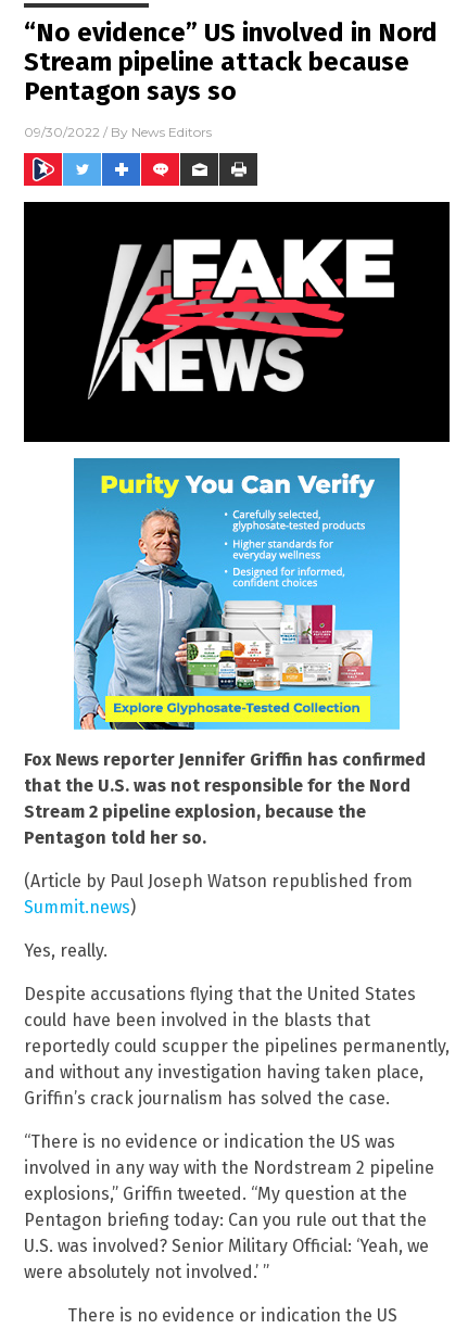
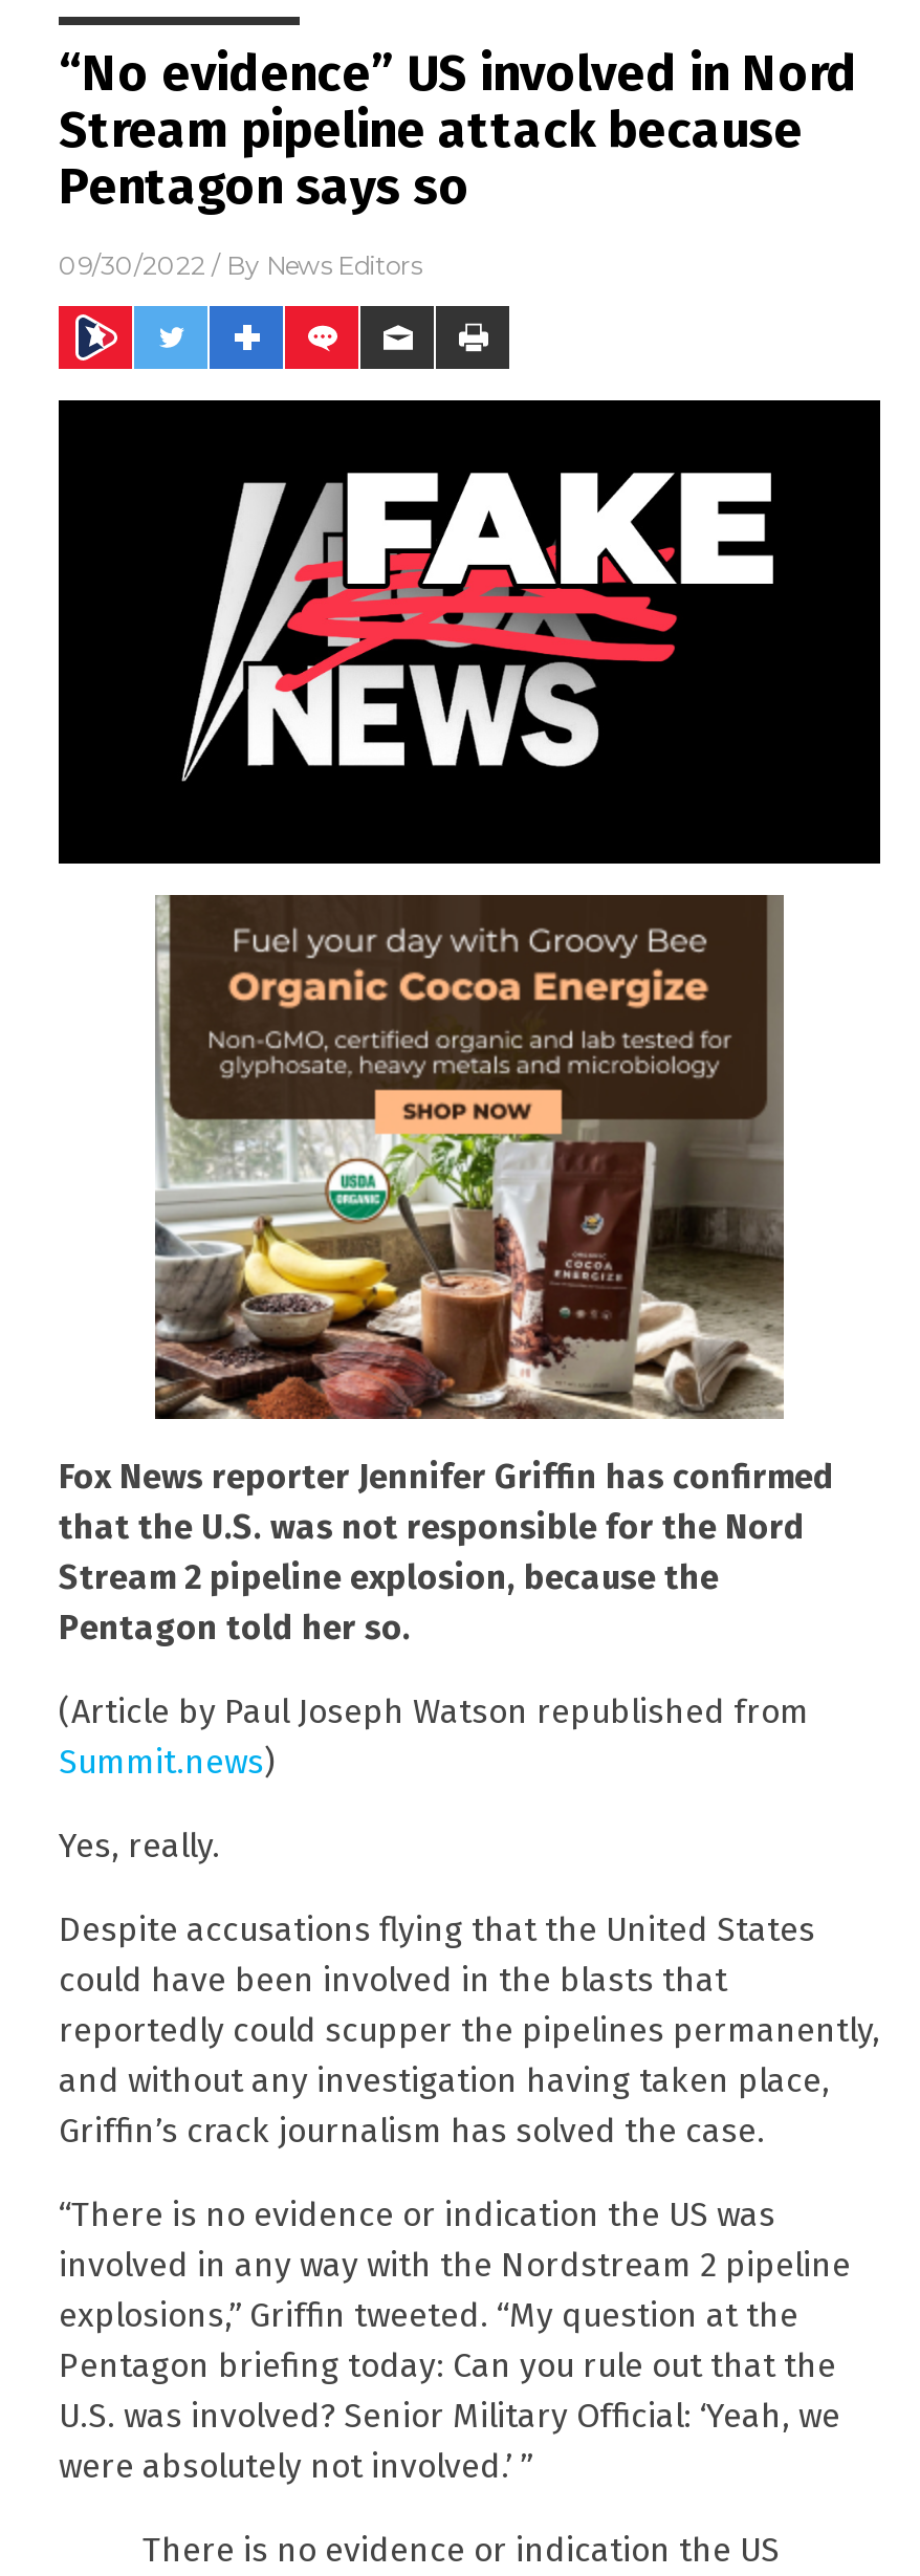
- [image]
+ [image]
